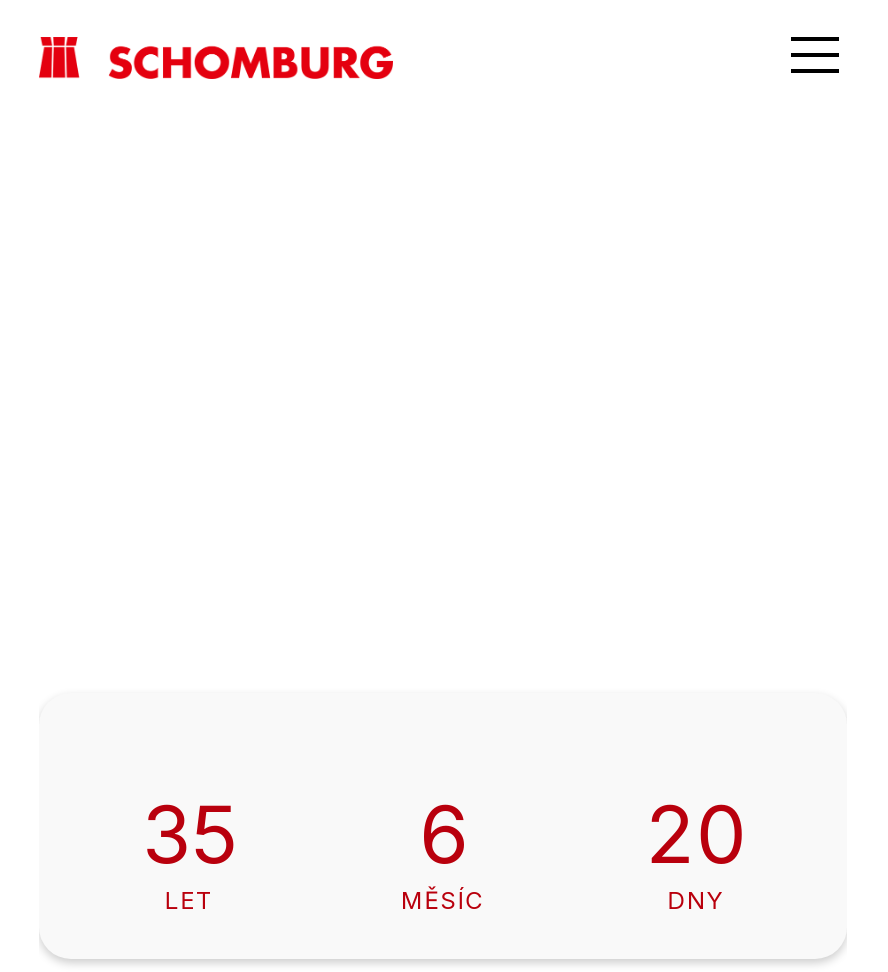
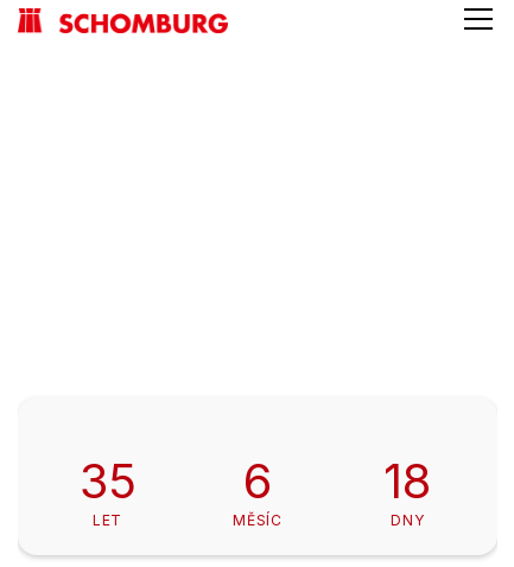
- 35 6 20
+ 35 6 18
